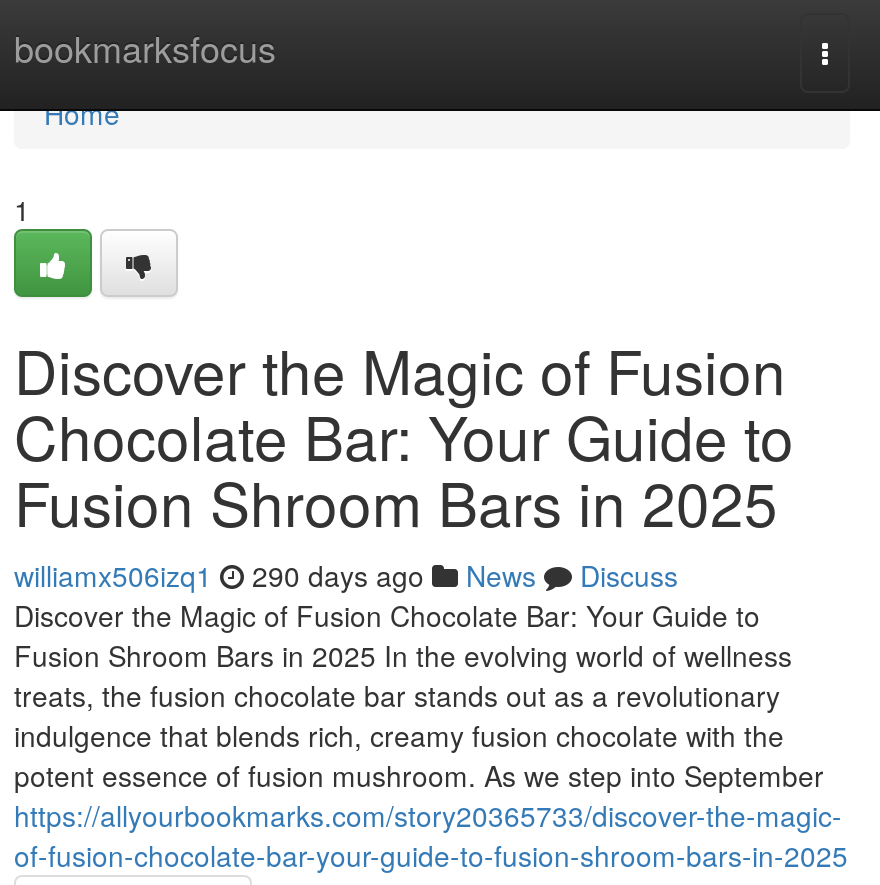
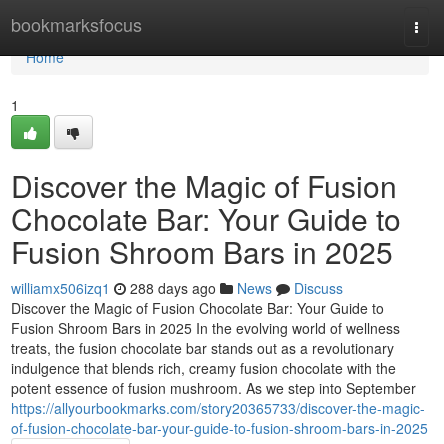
- williamx506izq1 290 days ago News Discuss
+ williamx506izq1 288 days ago News Discuss
